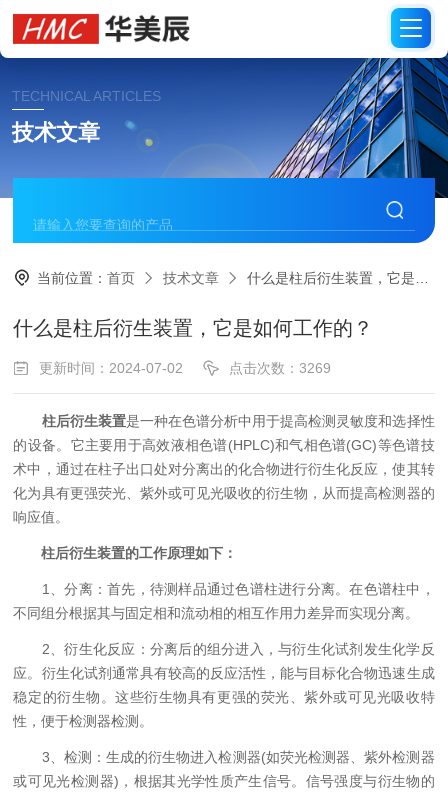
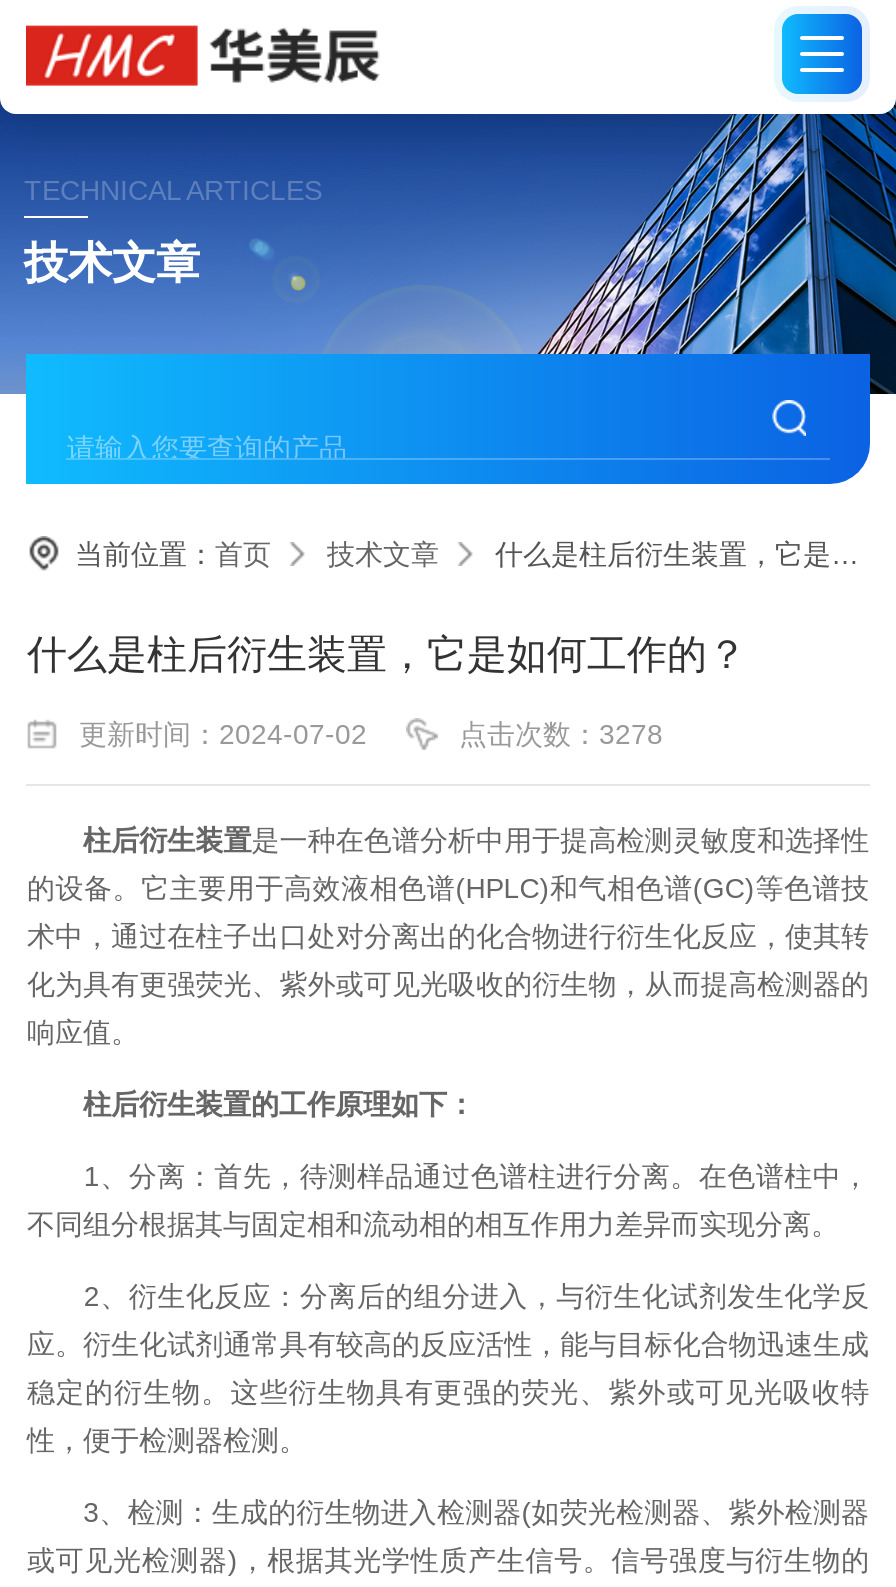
- 点击次数：3269
+ 点击次数：3278
